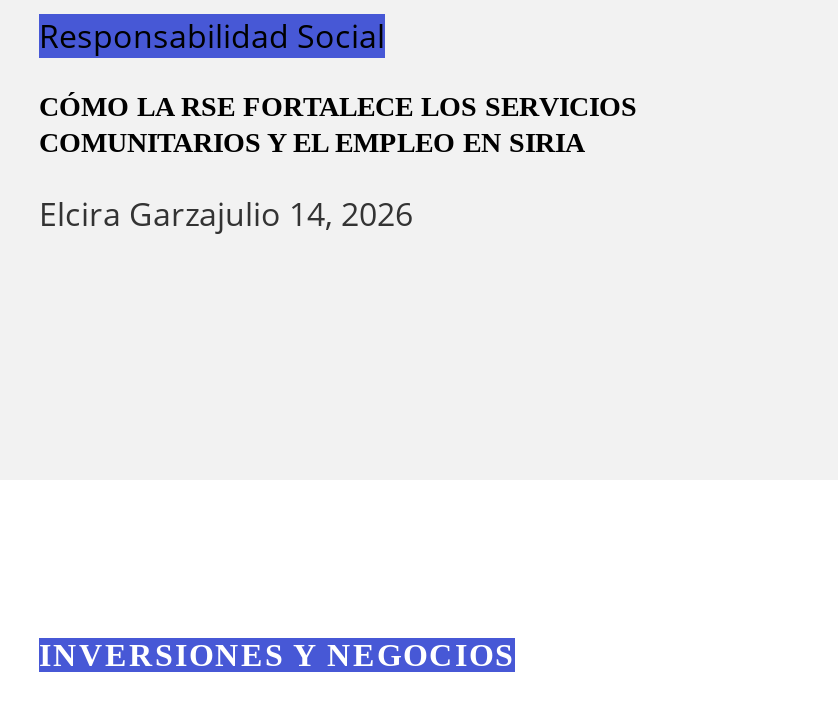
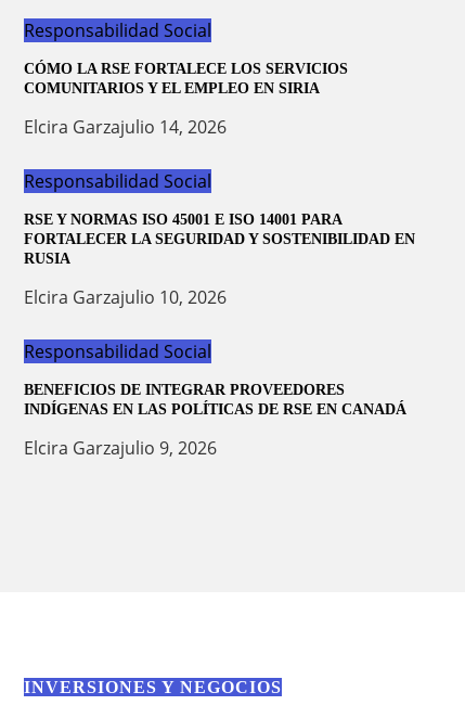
+ Responsabilidad Social
+ RSE Y NORMAS ISO 45001 E ISO 14001 PARA
+ FORTALECER LA SEGURIDAD Y SOSTENIBILIDAD EN
+ RUSIA
+ Elcira Garzajulio 10, 2026
+ Responsabilidad Social
+ BENEFICIOS DE INTEGRAR PROVEEDORES
+ INDÍGENAS EN LAS POLÍTICAS DE RSE EN CANADÁ
+ Elcira Garzajulio 9, 2026
